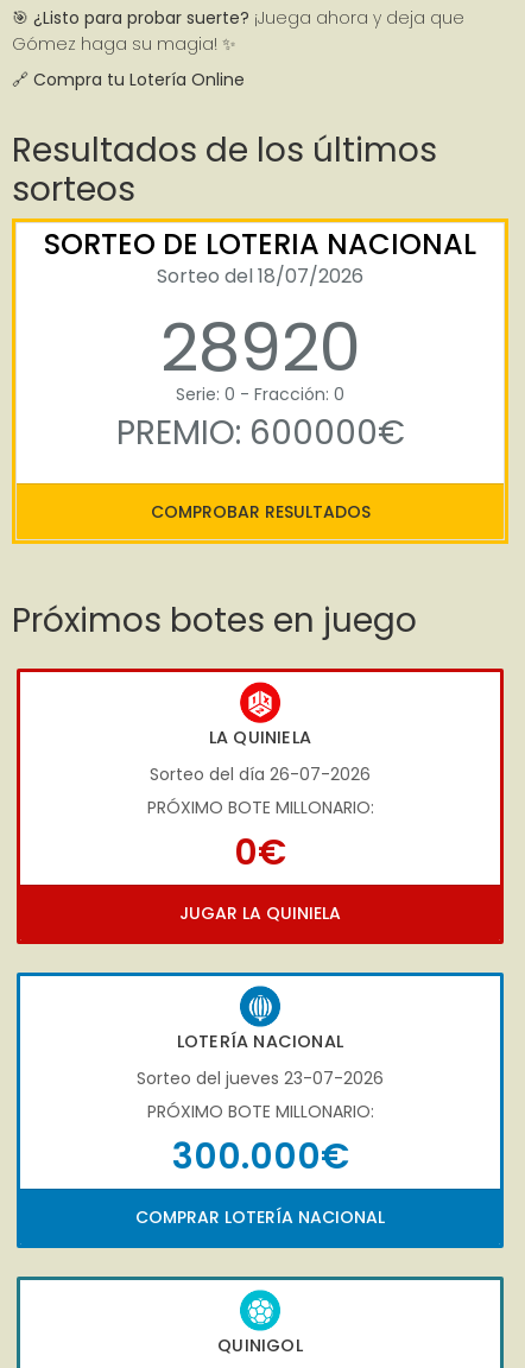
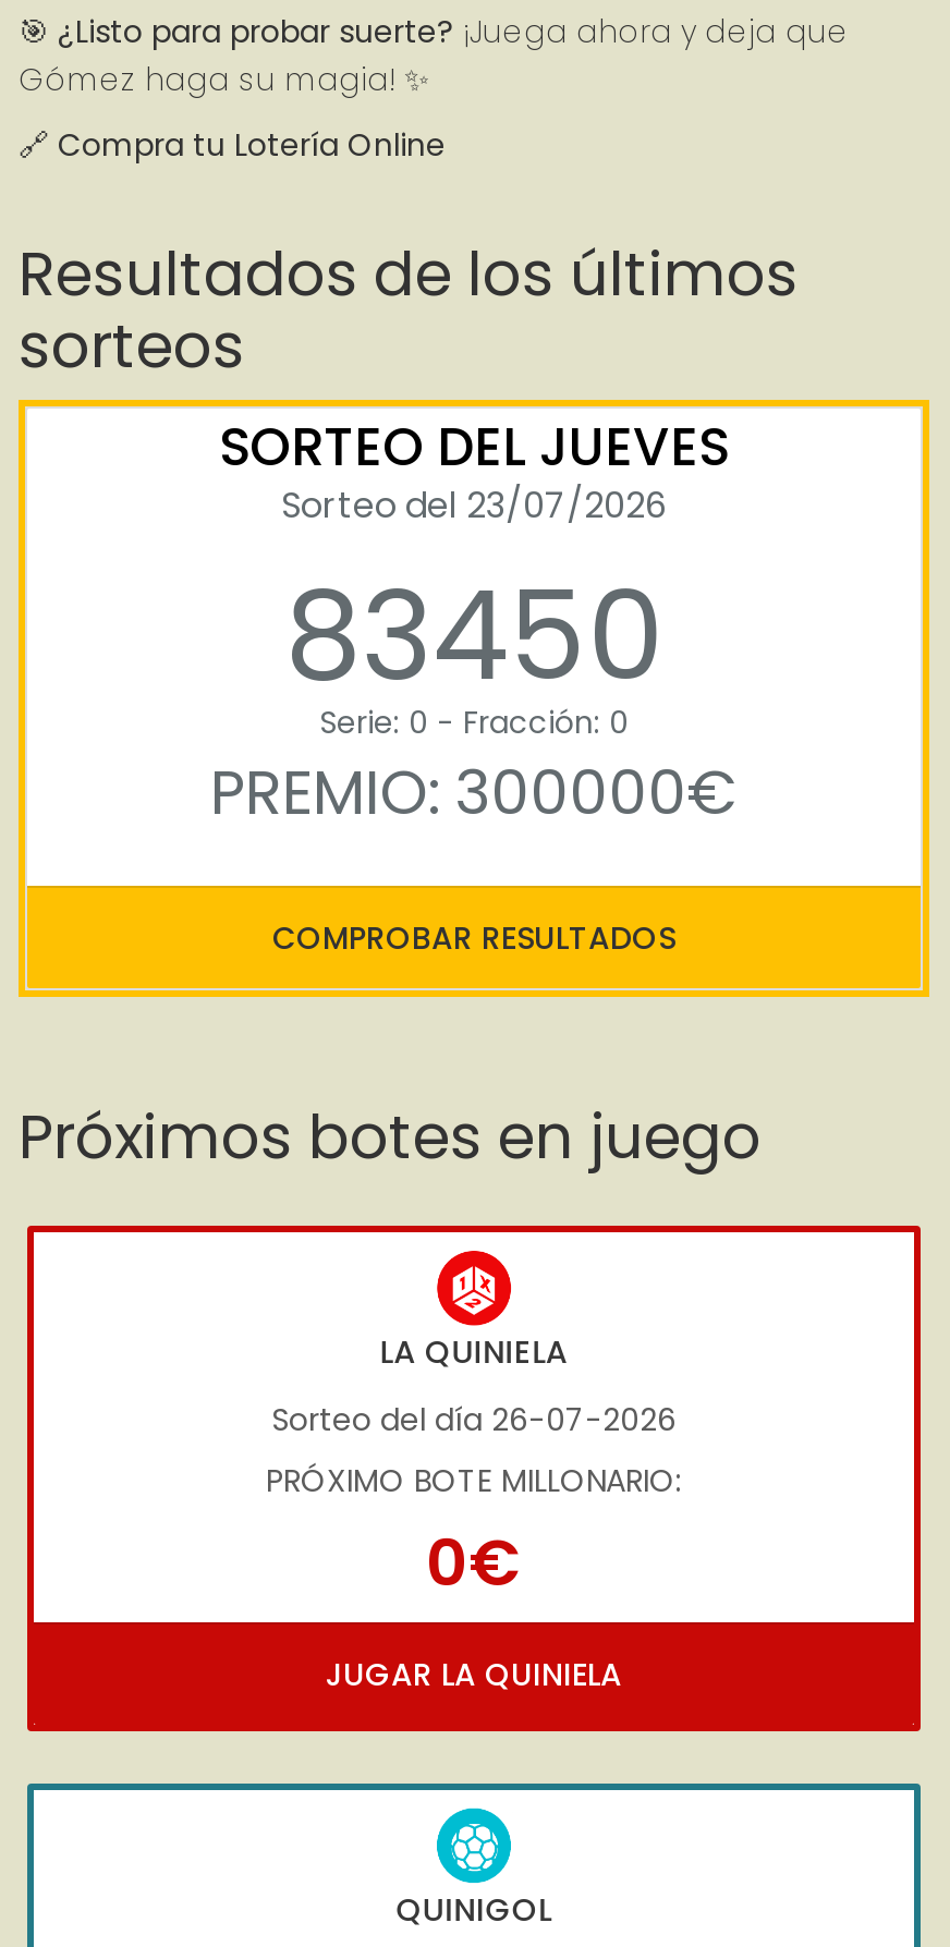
- SORTEO DE LOTERIA NACIONAL
- Sorteo del 18/07/2026
- 28920
+ SORTEO DEL JUEVES
+ Sorteo del 23/07/2026
+ 83450

- PREMIO: 600000€
+ PREMIO: 300000€

- [image]
- LOTERÍA NACIONAL
- Sorteo del jueves 23-07-2026
- PRÓXIMO BOTE MILLONARIO:
- 300.000€
- COMPRAR LOTERÍA NACIONAL
